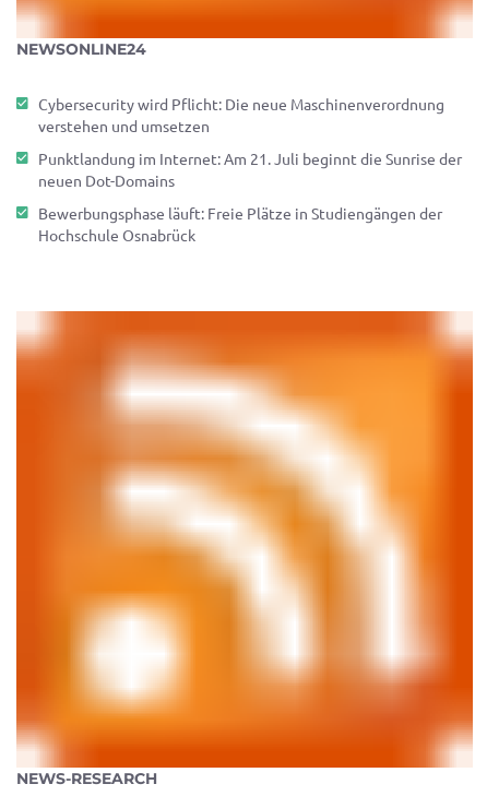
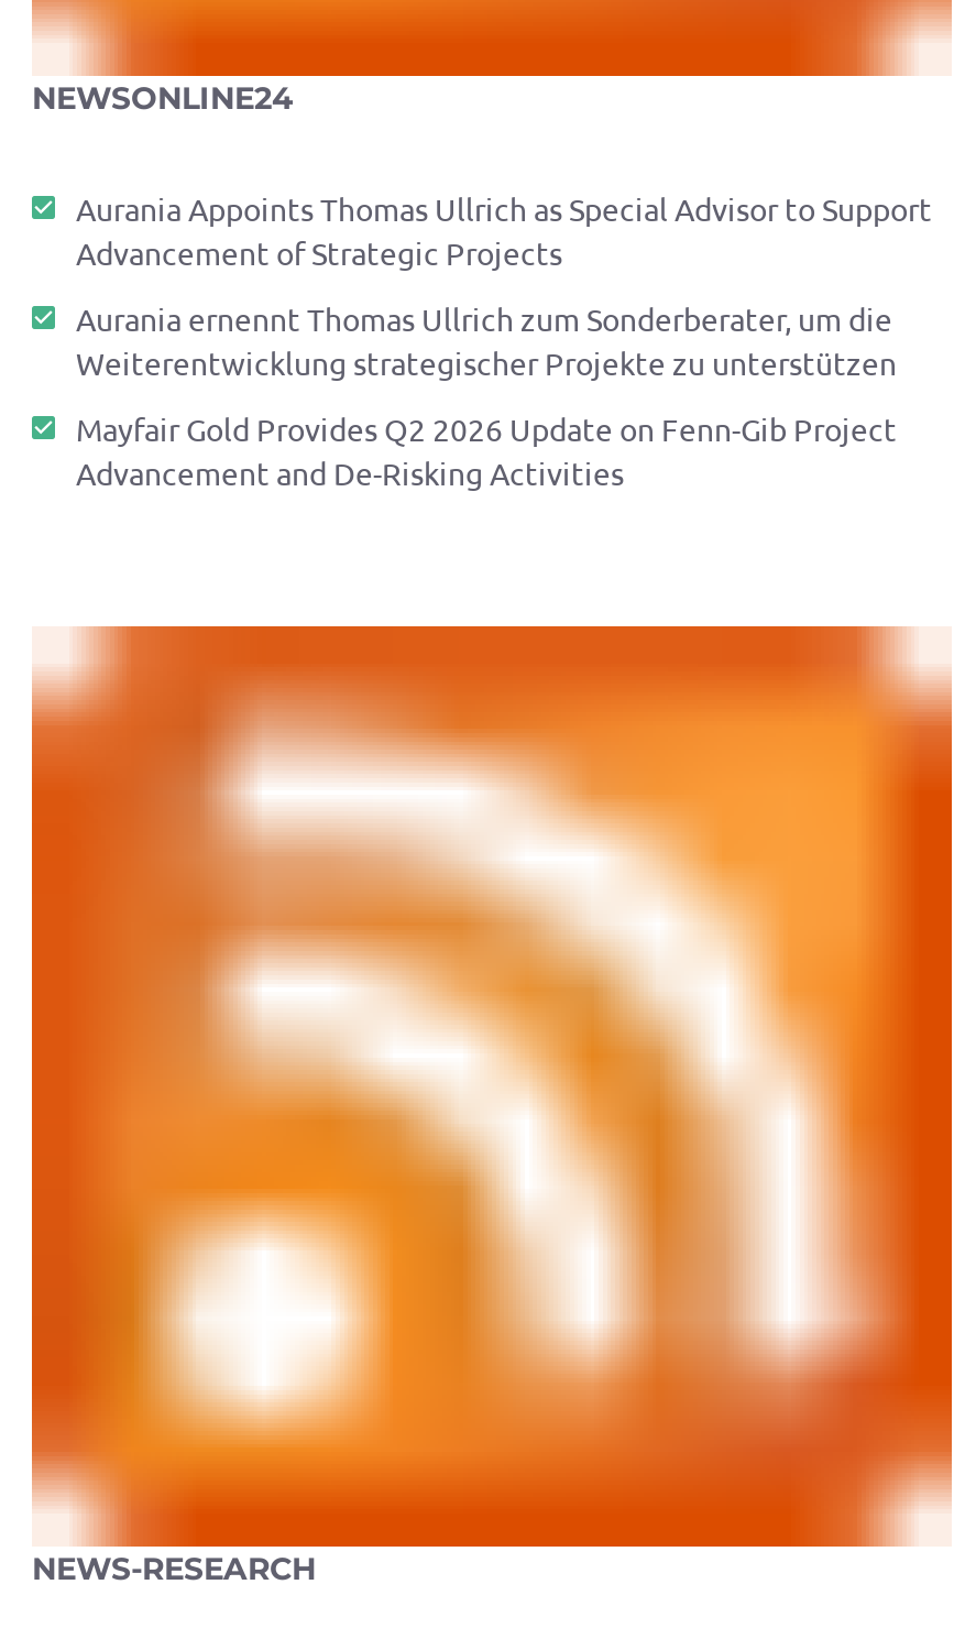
- Cybersecurity wird Pflicht: Die neue Maschinenverordnung
- verstehen und umsetzen
+ Aurania Appoints Thomas Ullrich as Special Advisor to Support
+ Advancement of Strategic Projects

- Punktlandung im Internet: Am 21. Juli beginnt die Sunrise der
- neuen Dot-Domains
+ Aurania ernennt Thomas Ullrich zum Sonderberater, um die
+ Weiterentwicklung strategischer Projekte zu unterstützen

- Bewerbungsphase läuft: Freie Plätze in Studiengängen der
- Hochschule Osnabrück
+ Mayfair Gold Provides Q2 2026 Update on Fenn-Gib Project
+ Advancement and De-Risking Activities
